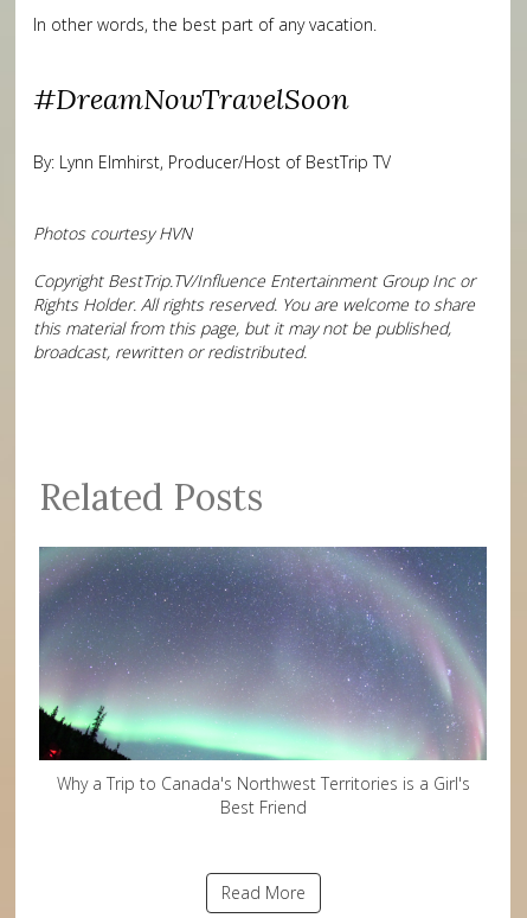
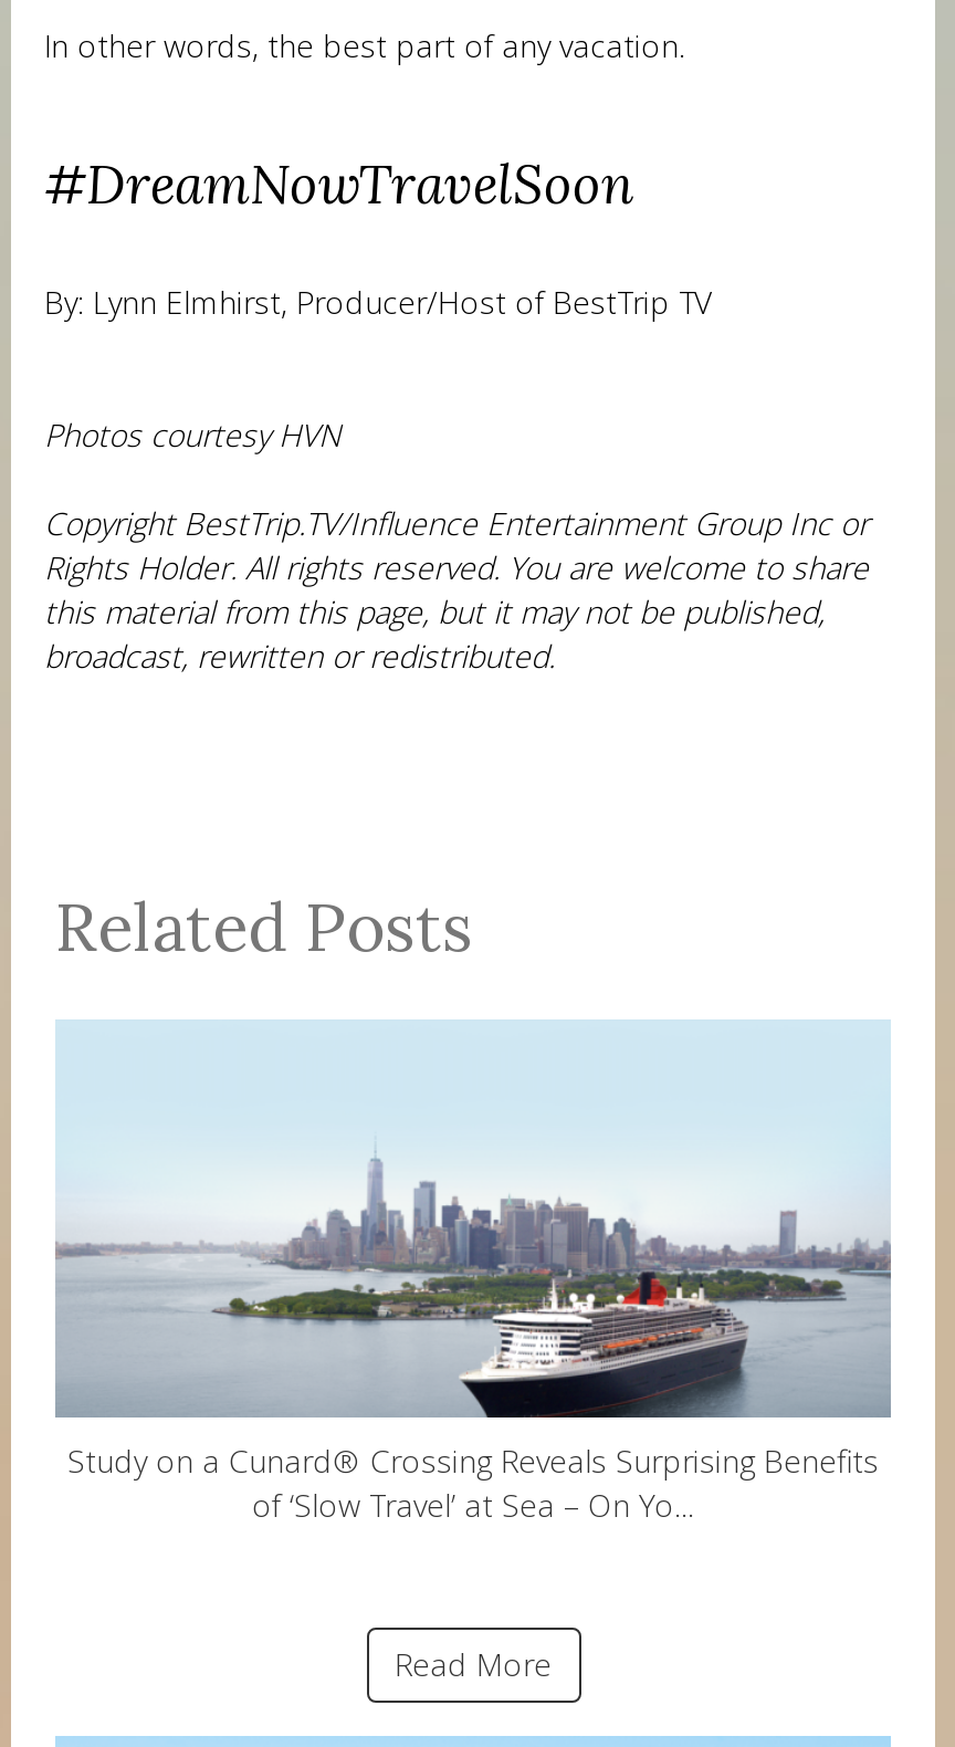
- [image]
- Why a Trip to Canada's Northwest Territories is a Girl's
- Best Friend
+ [image]
+ Study on a Cunard® Crossing Reveals Surprising Benefits
+ of ‘Slow Travel’ at Sea – On Yo...
